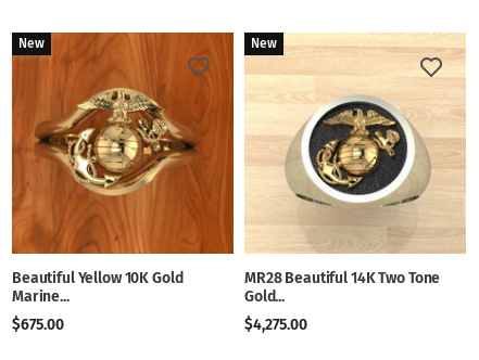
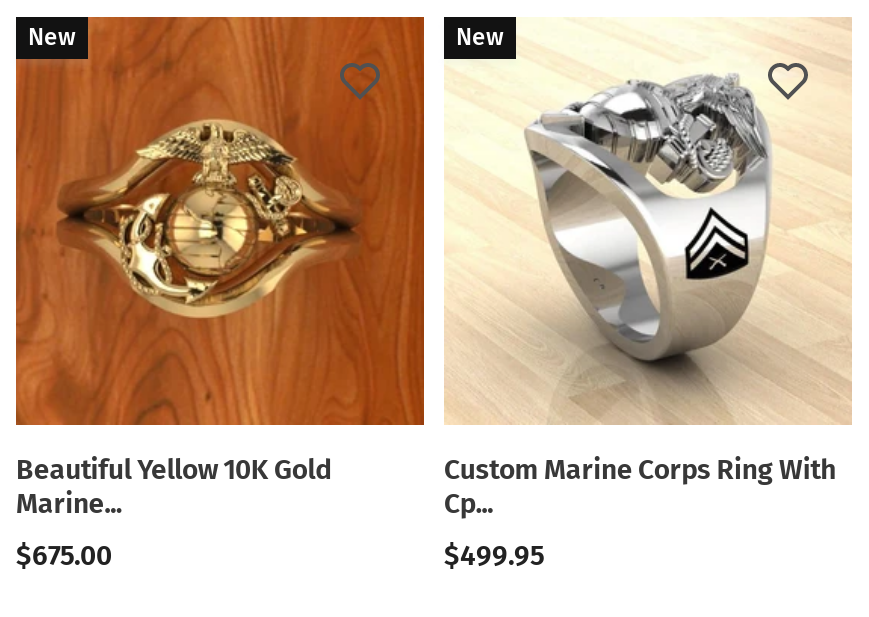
- [image]
- MR28 Beautiful 14K Two Tone
- Gold...
+ [image]
+ Custom Marine Corps Ring With
+ Cp...

- $4,275.00
+ $499.95
